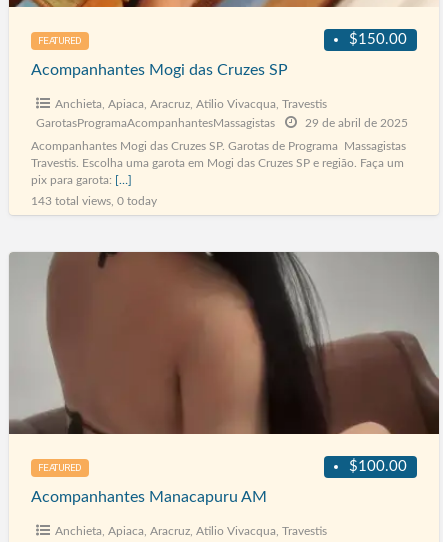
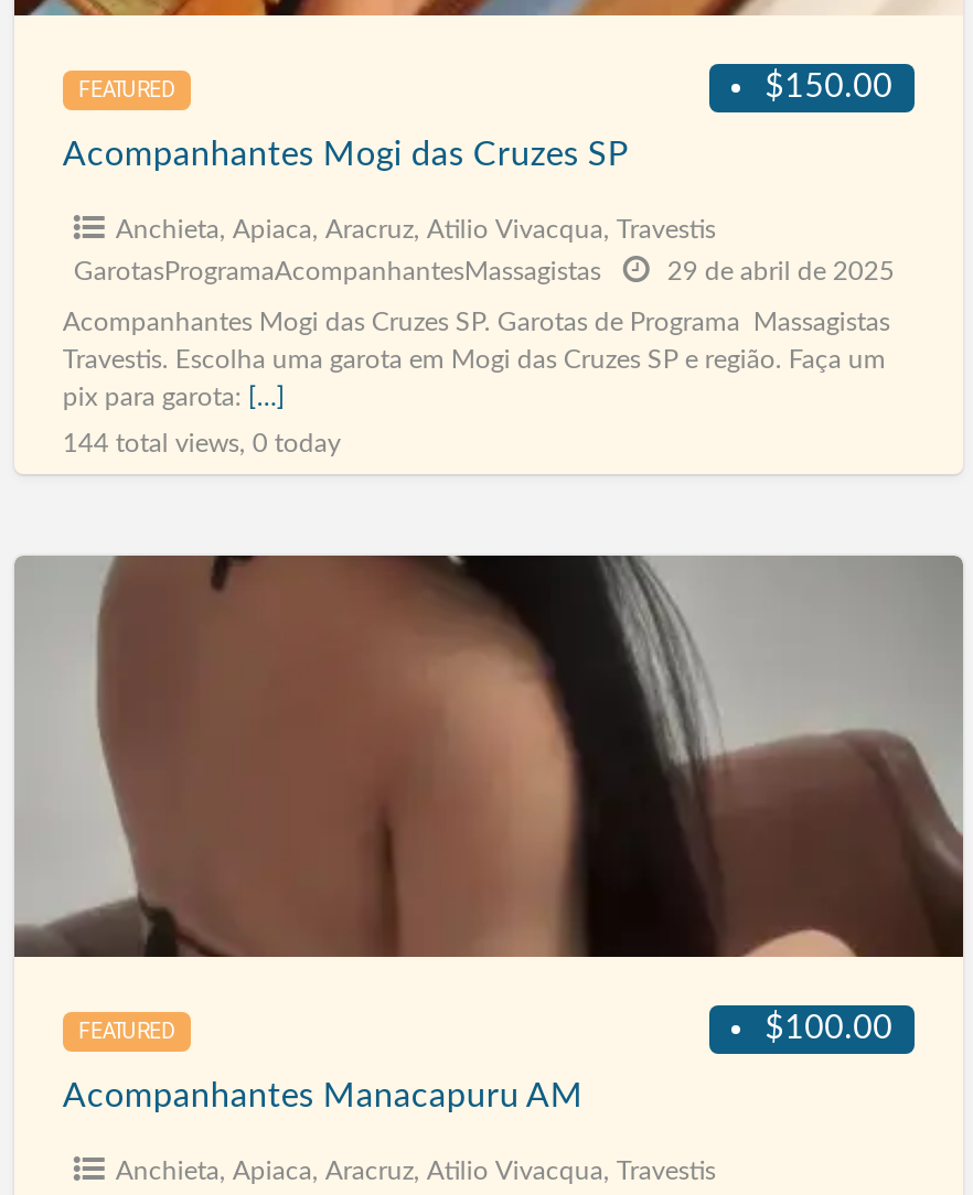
- 143 total views, 0 today
+ 144 total views, 0 today
